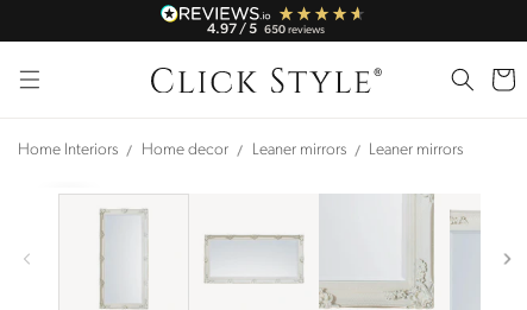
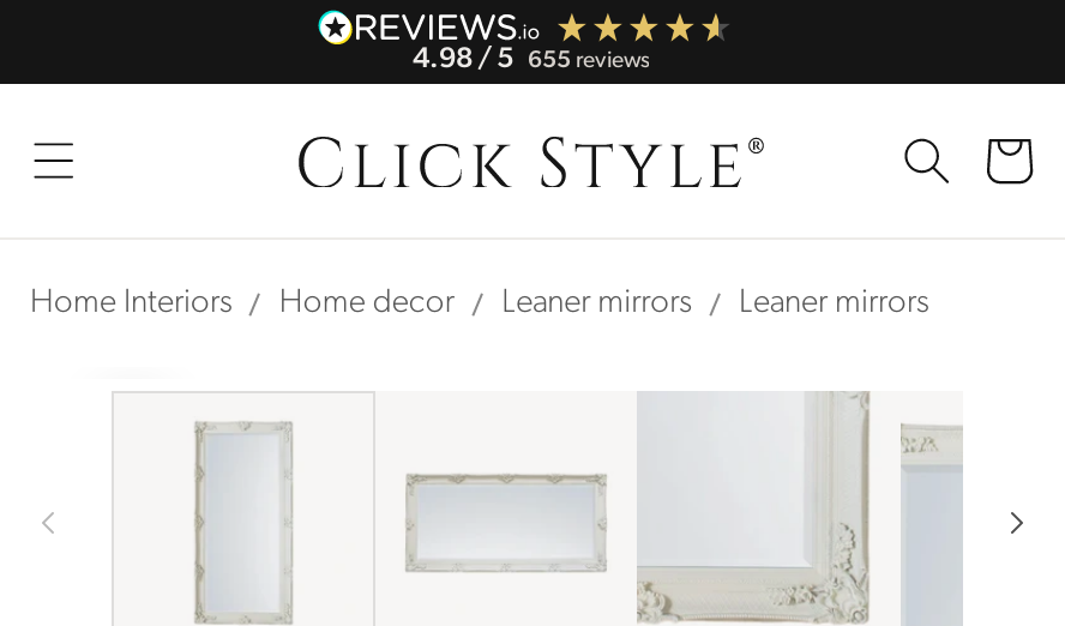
- 4.97 / 5 650 reviews
+ 4.98 / 5 655 reviews
